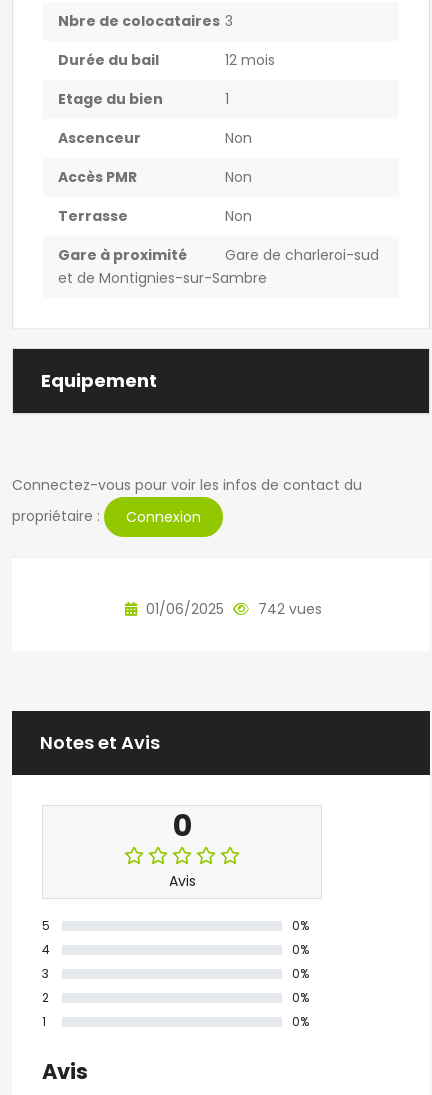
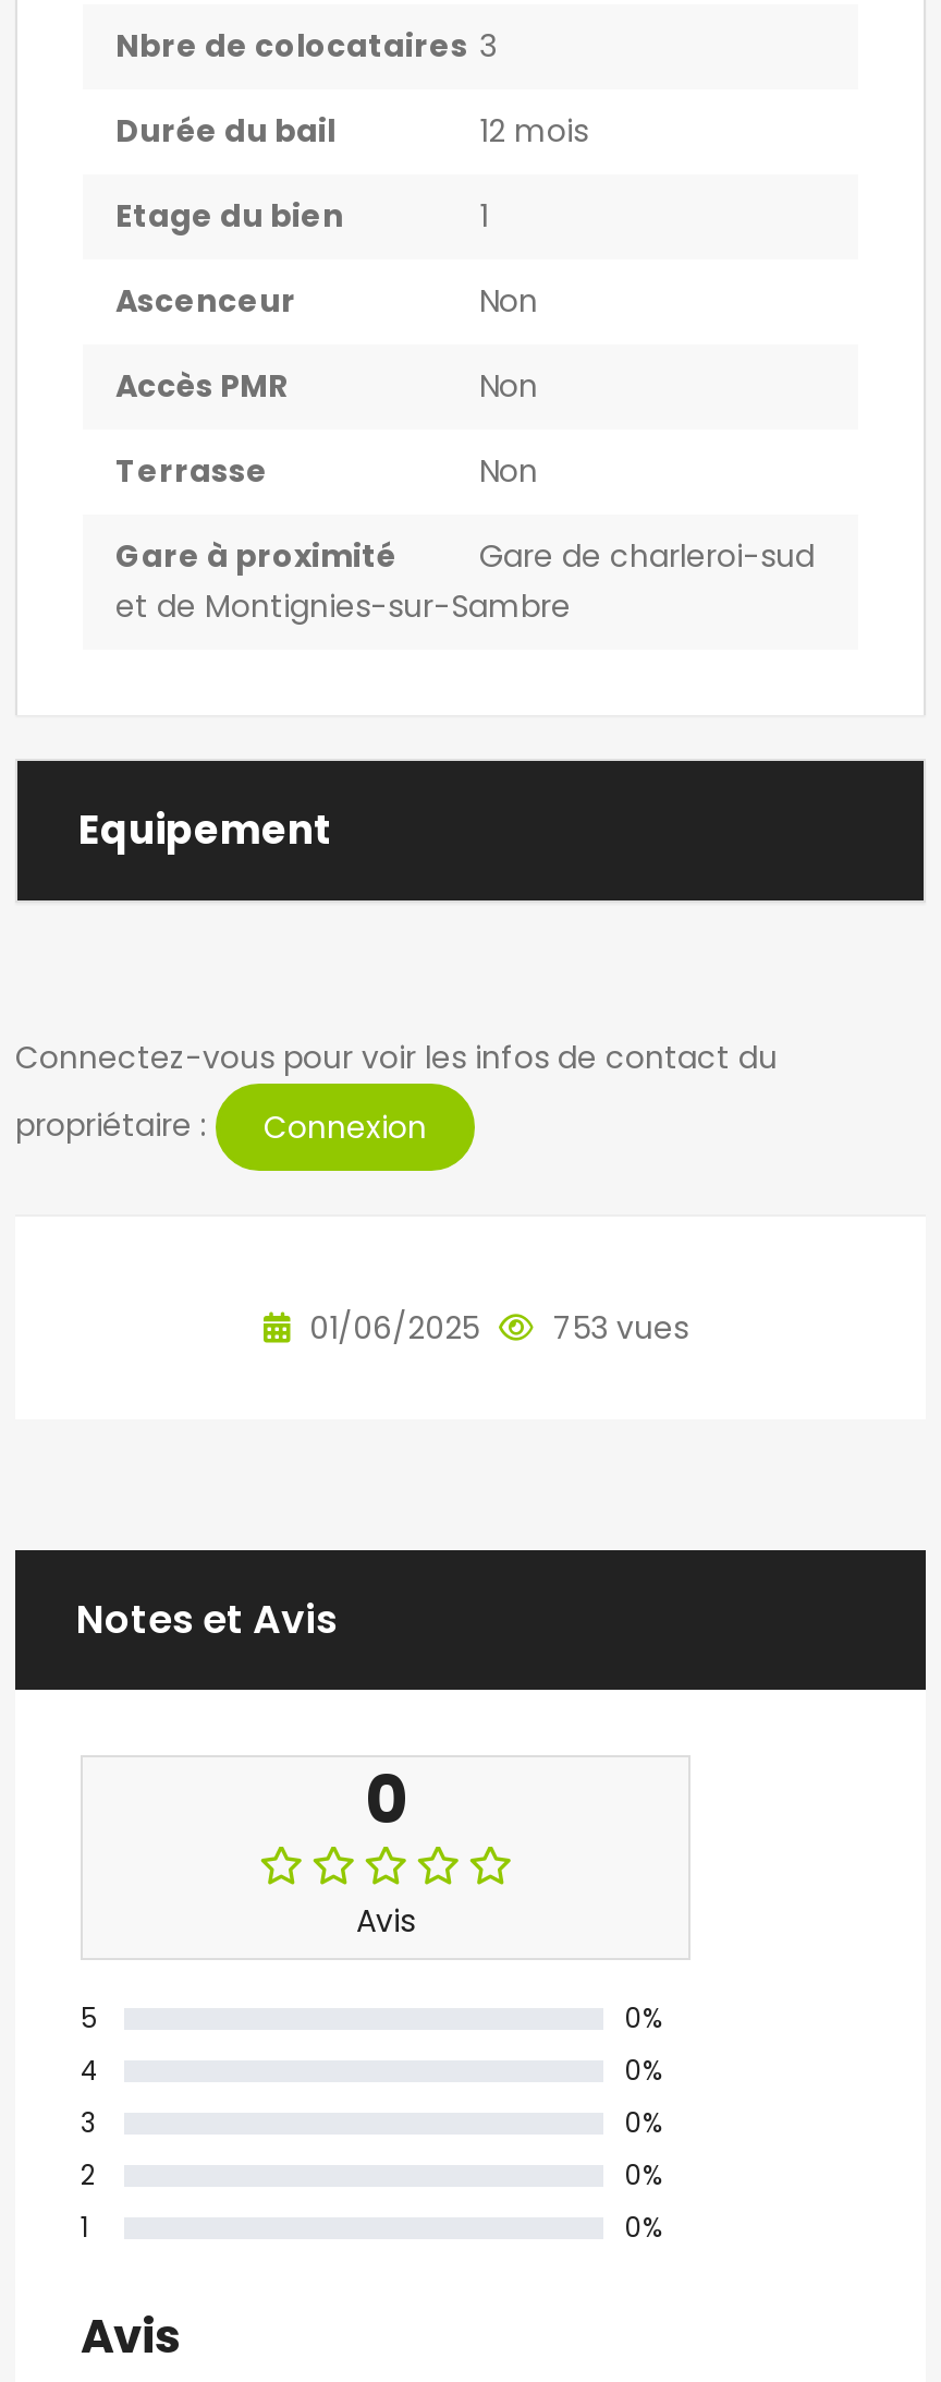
- 01/06/2025 742 vues
+ 01/06/2025 753 vues
